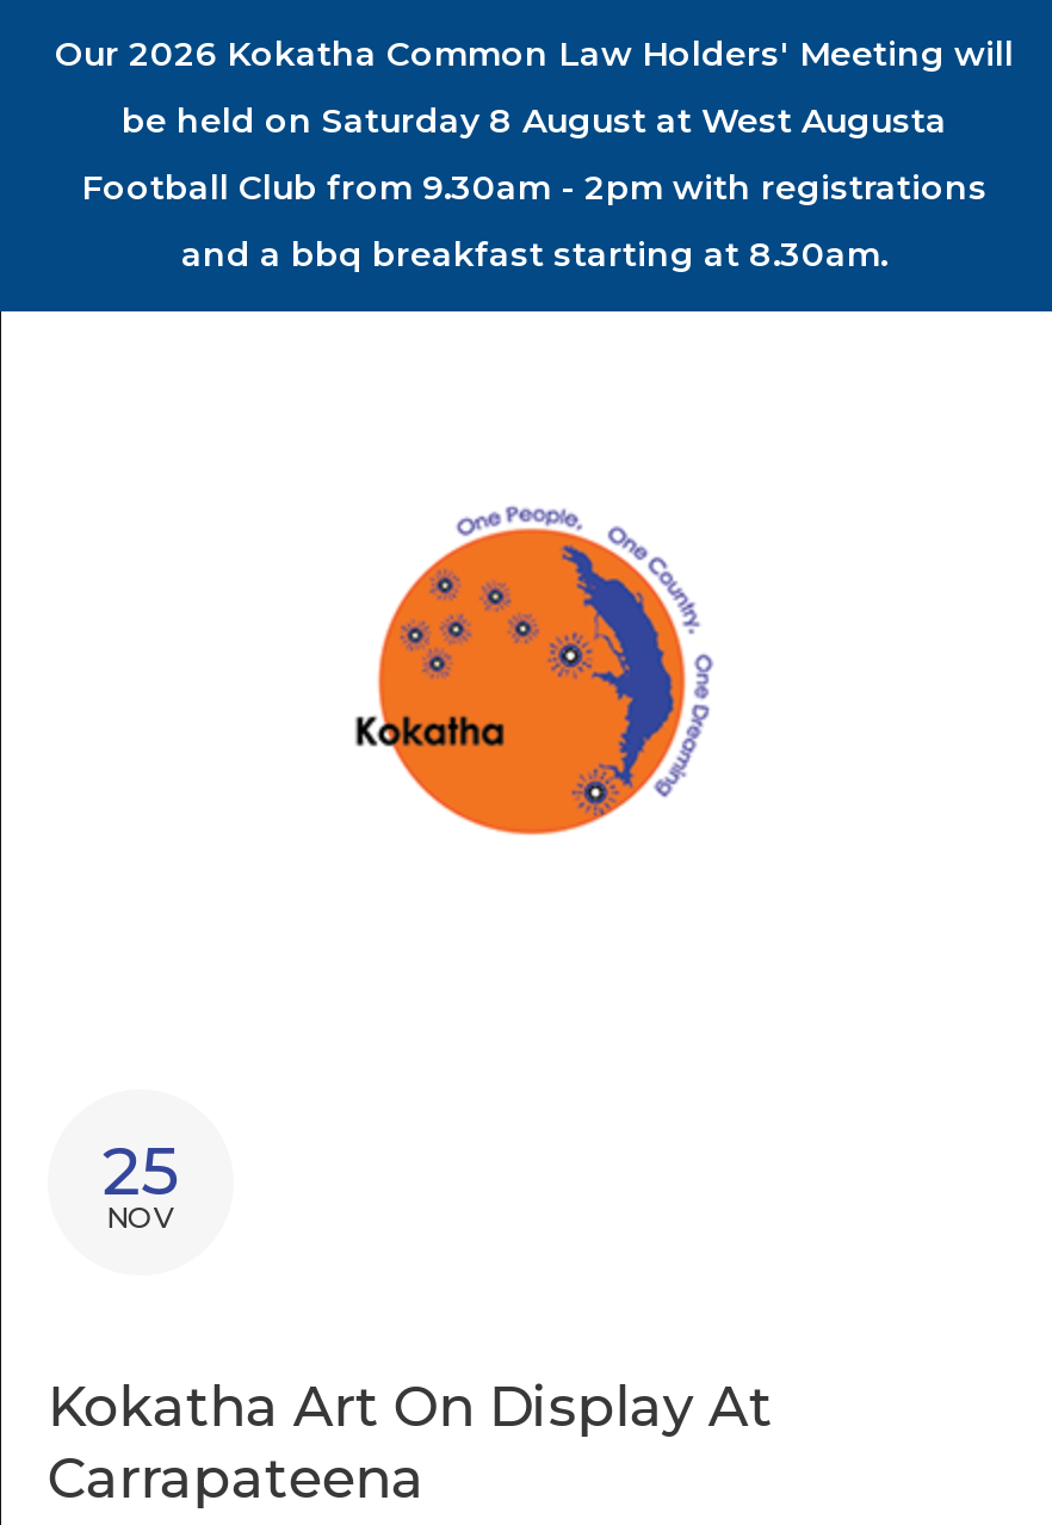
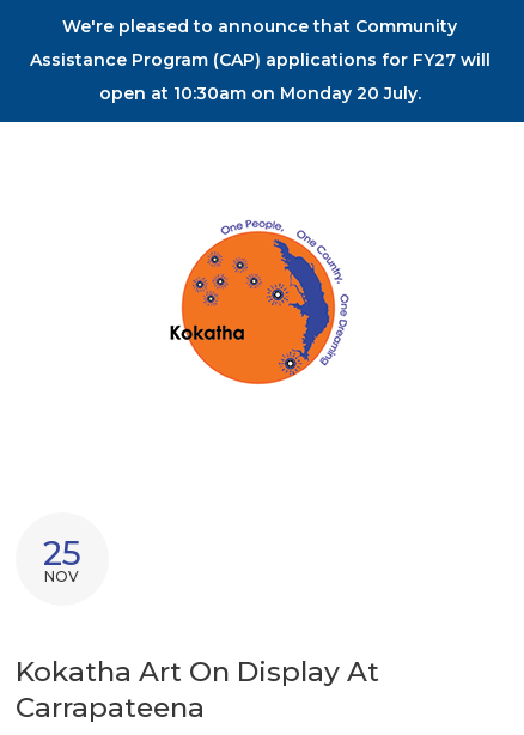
- Our 2026 Kokatha Common Law Holders' Meeting will
- be held on Saturday 8 August at West Augusta
- Football Club from 9.30am - 2pm with registrations
- and a bbq breakfast starting at 8.30am.
+ We're pleased to announce that Community
+ Assistance Program (CAP) applications for FY27 will
+ open at 10:30am on Monday 20 July.
